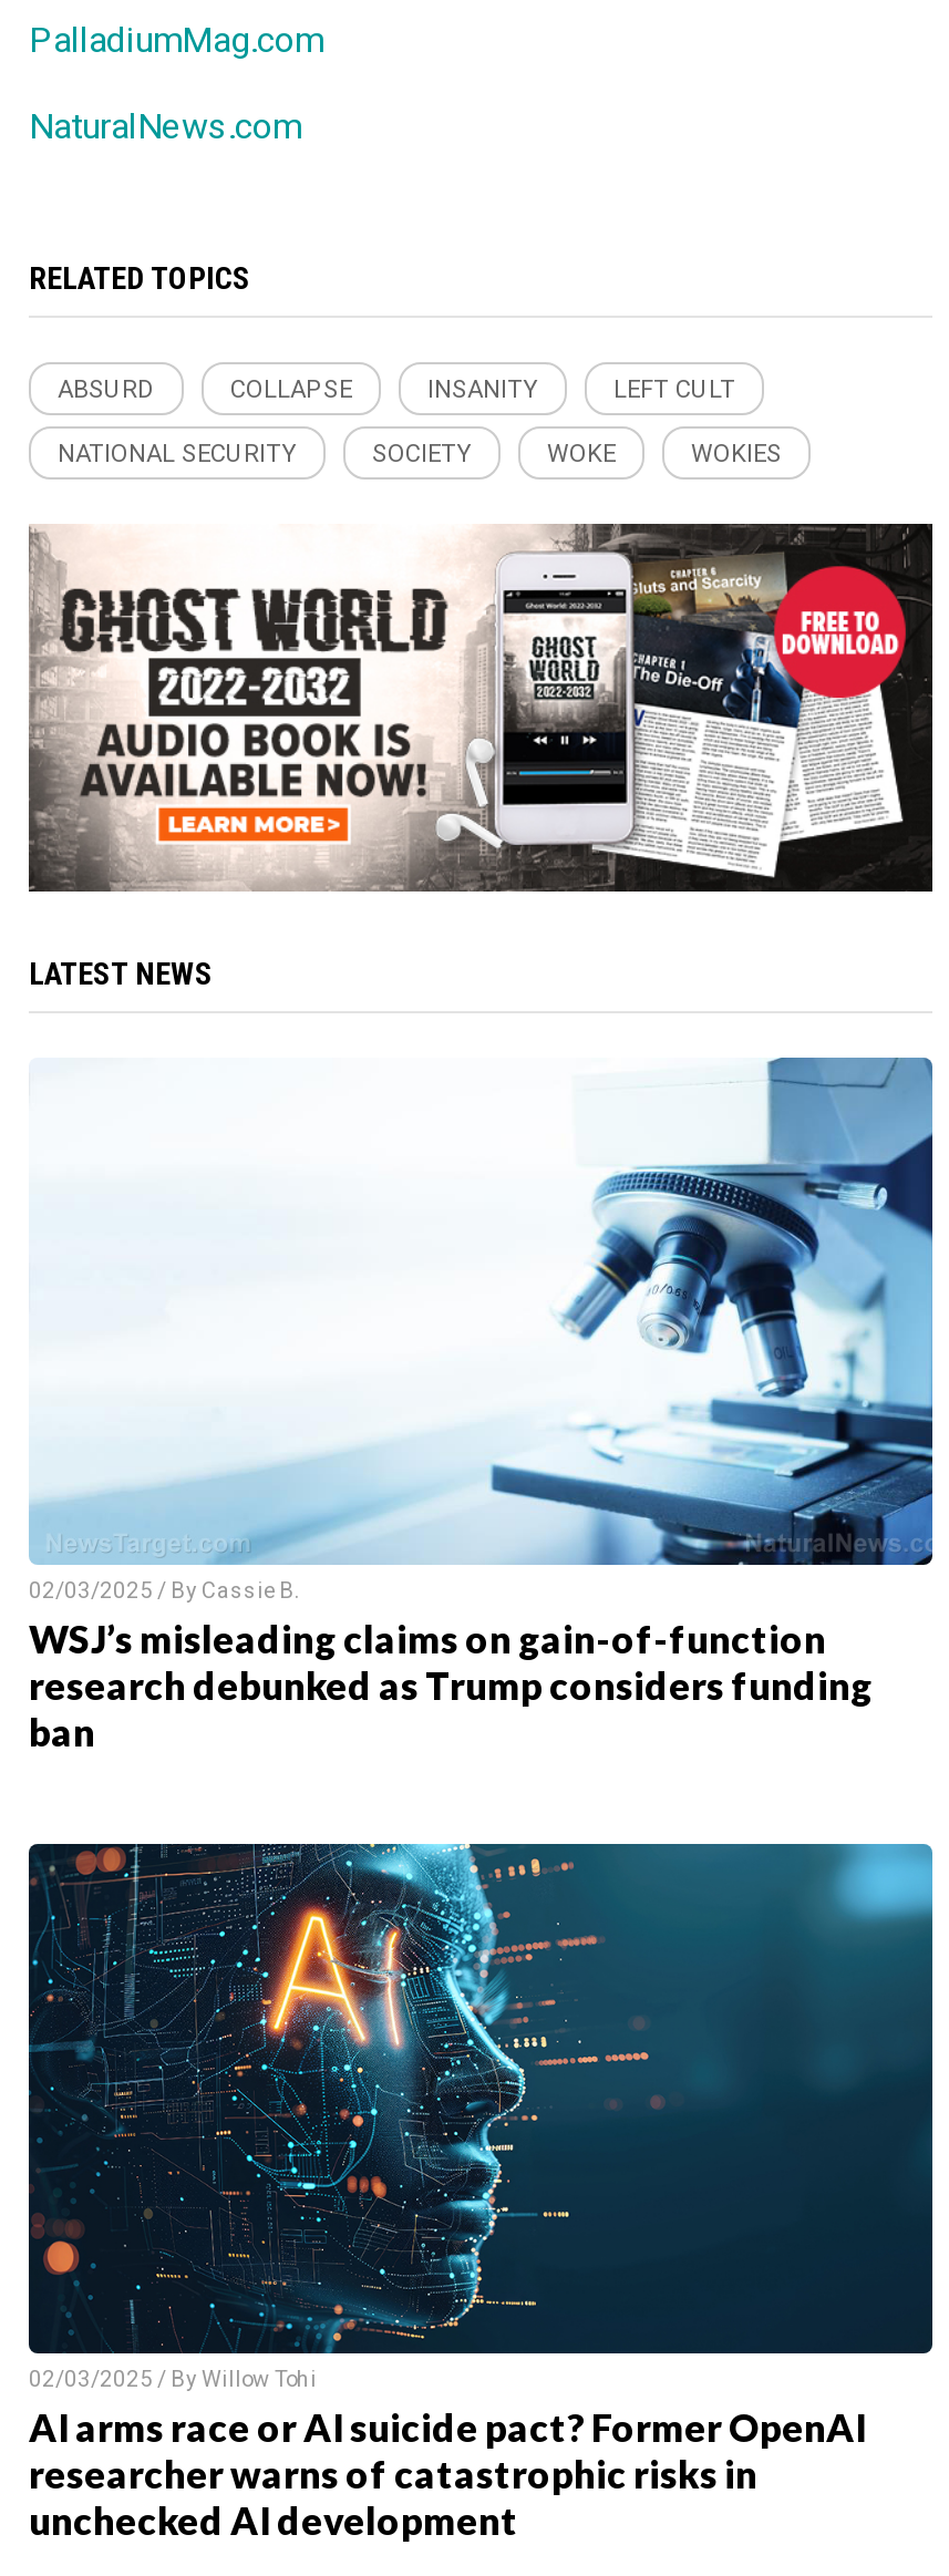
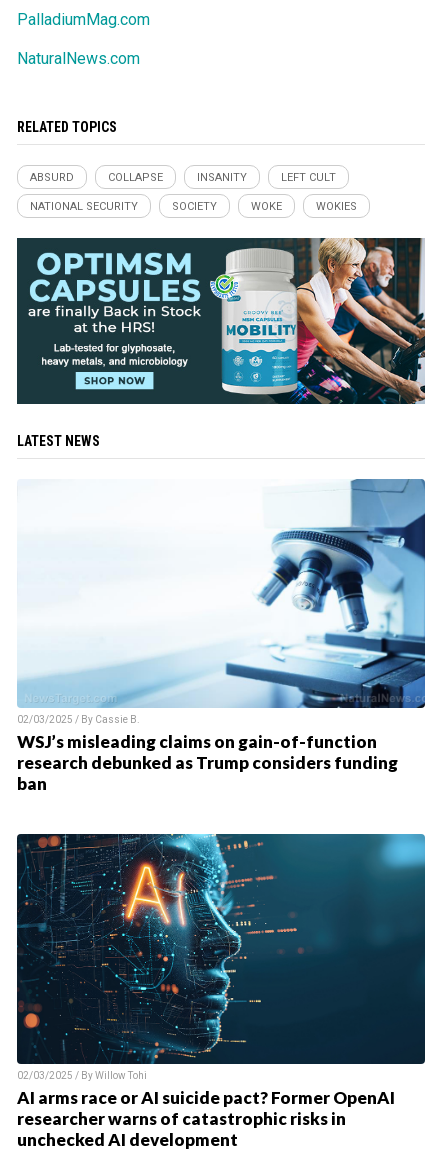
- [image]
+ [image]
